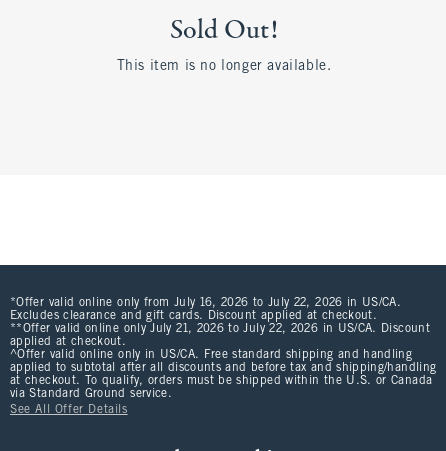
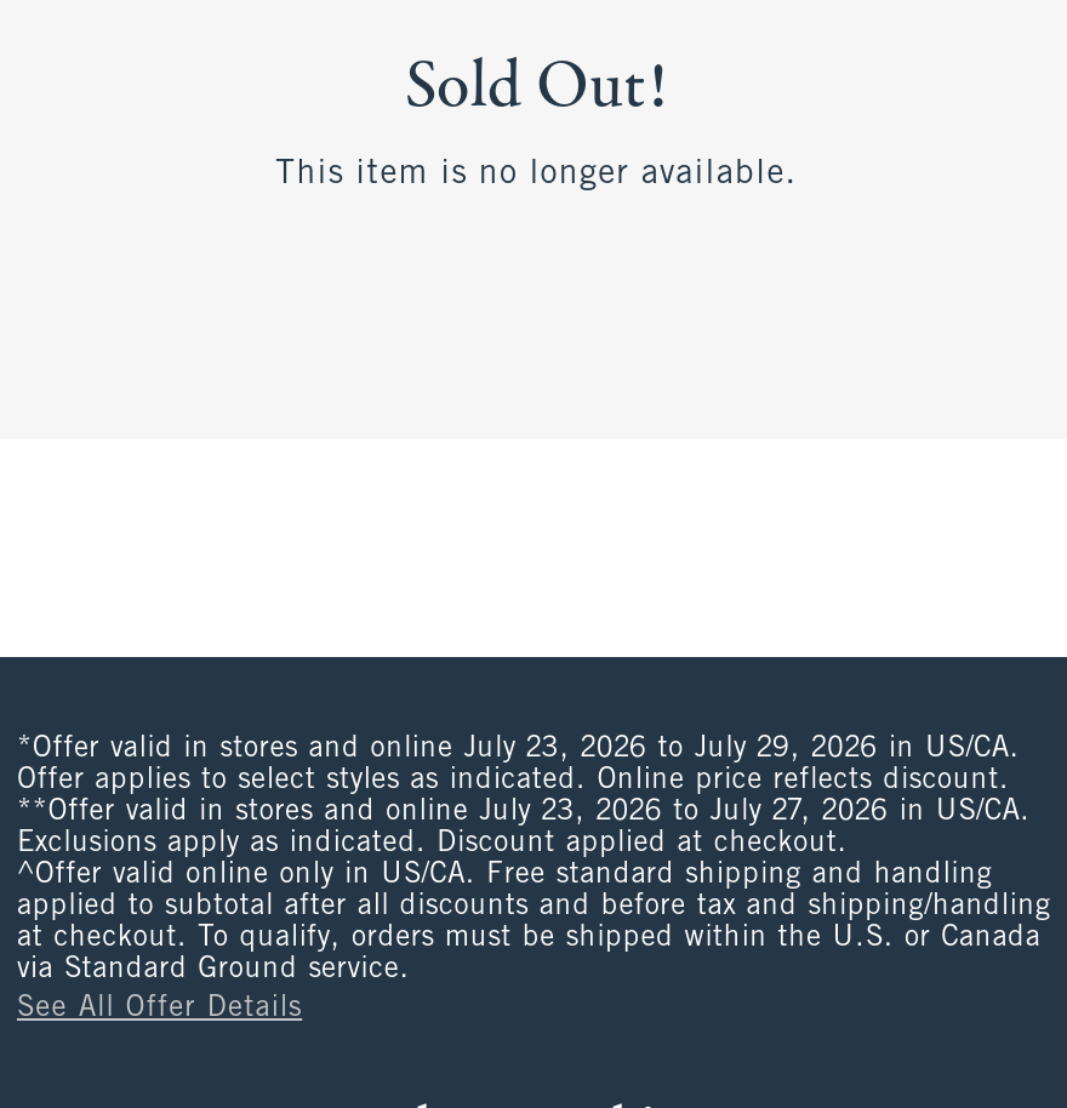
- *Offer valid online only from July 16, 2026 to July 22, 2026 in US/CA.
- Excludes clearance and gift cards. Discount applied at checkout.
- **Offer valid online only July 21, 2026 to July 22, 2026 in US/CA. Discount
- applied at checkout.
+ *Offer valid in stores and online July 23, 2026 to July 29, 2026 in US/CA.
+ Offer applies to select styles as indicated. Online price reflects discount.
+ **Offer valid in stores and online July 23, 2026 to July 27, 2026 in US/CA.
+ Exclusions apply as indicated. Discount applied at checkout.
